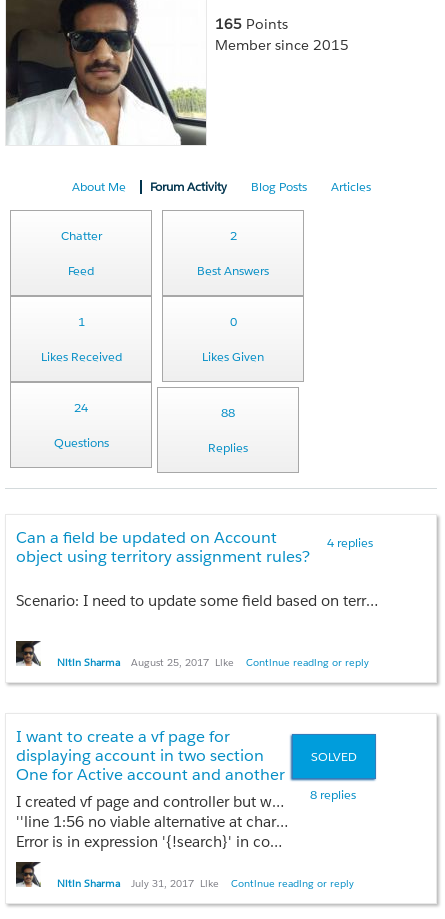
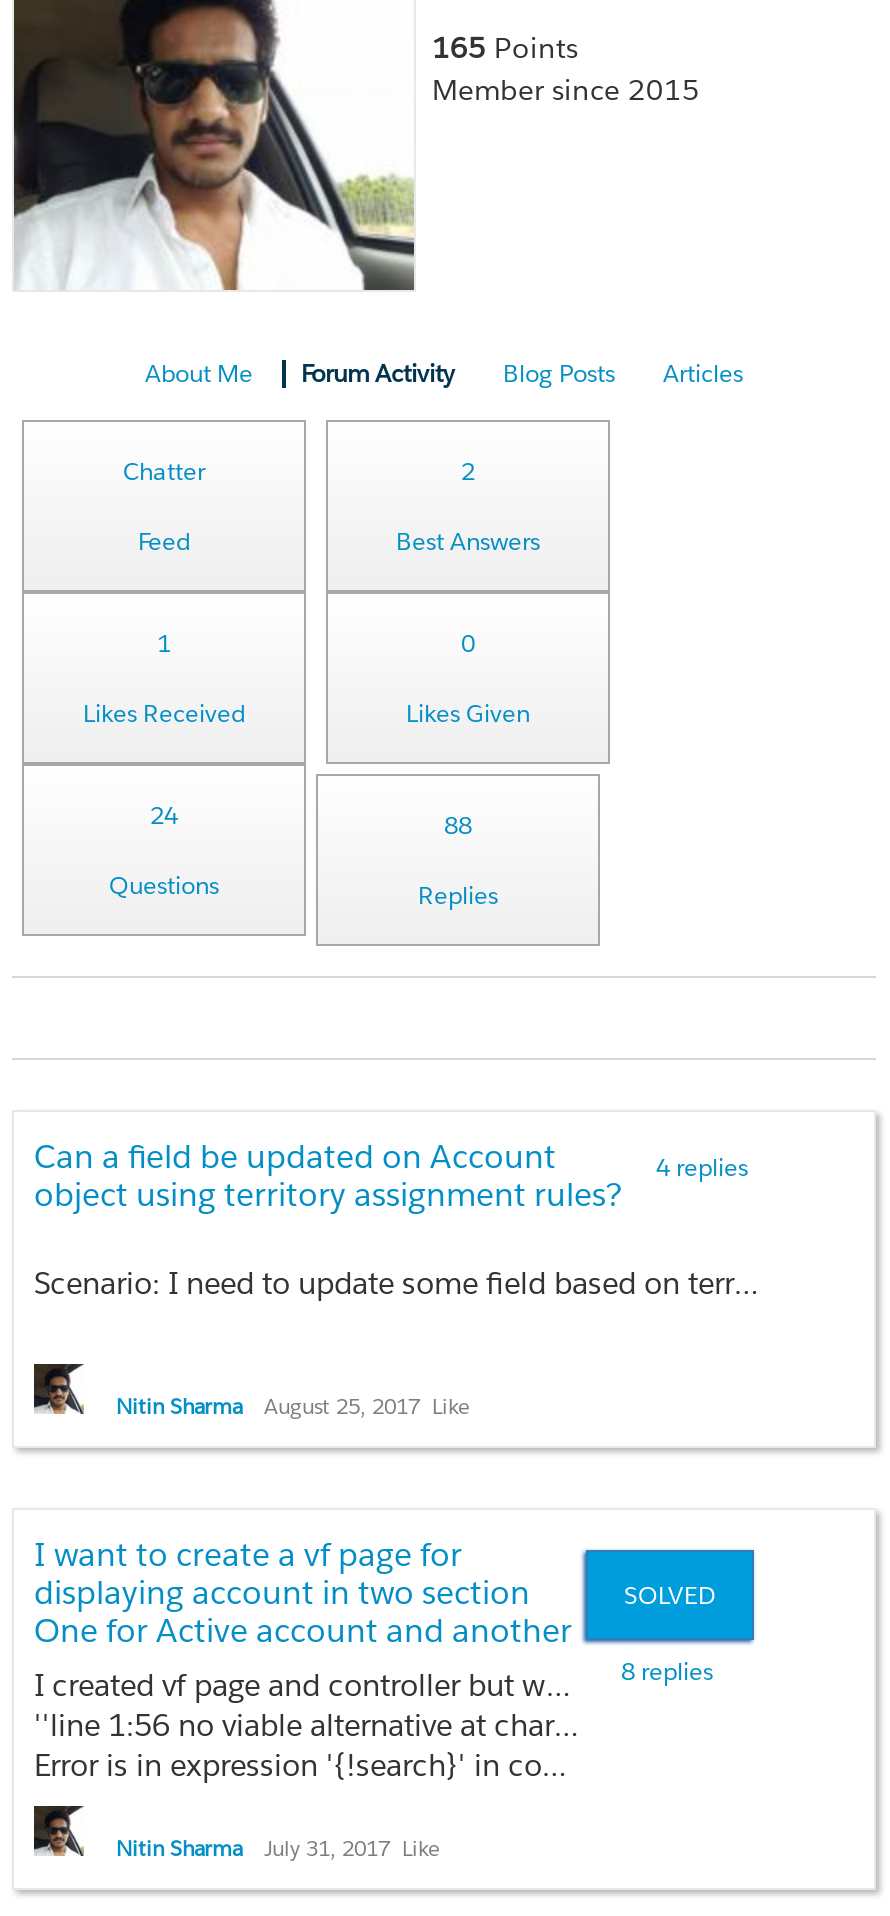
- Continue reading or reply

- Continue reading or reply
